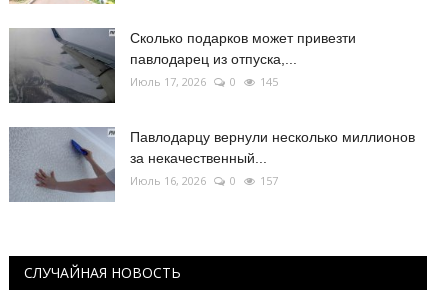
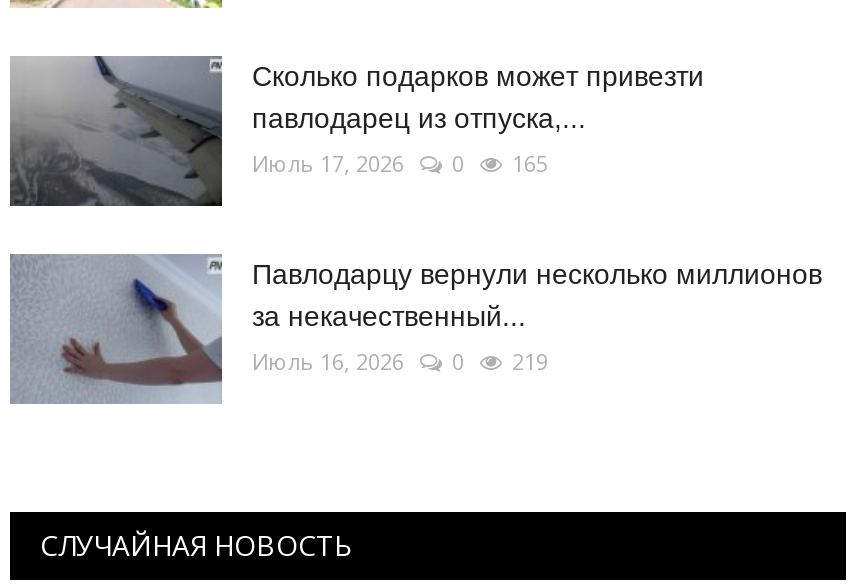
- Июль 17, 2026 0 145
+ Июль 17, 2026 0 165

- Июль 16, 2026 0 157
+ Июль 16, 2026 0 219
